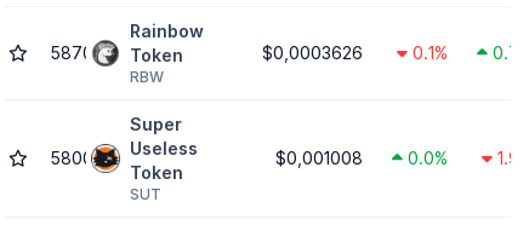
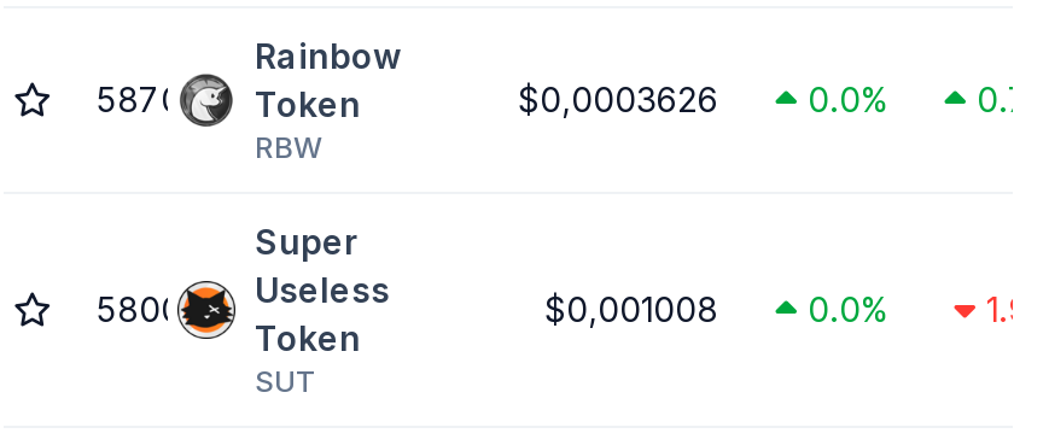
- 0.1%
+ 0.0%
